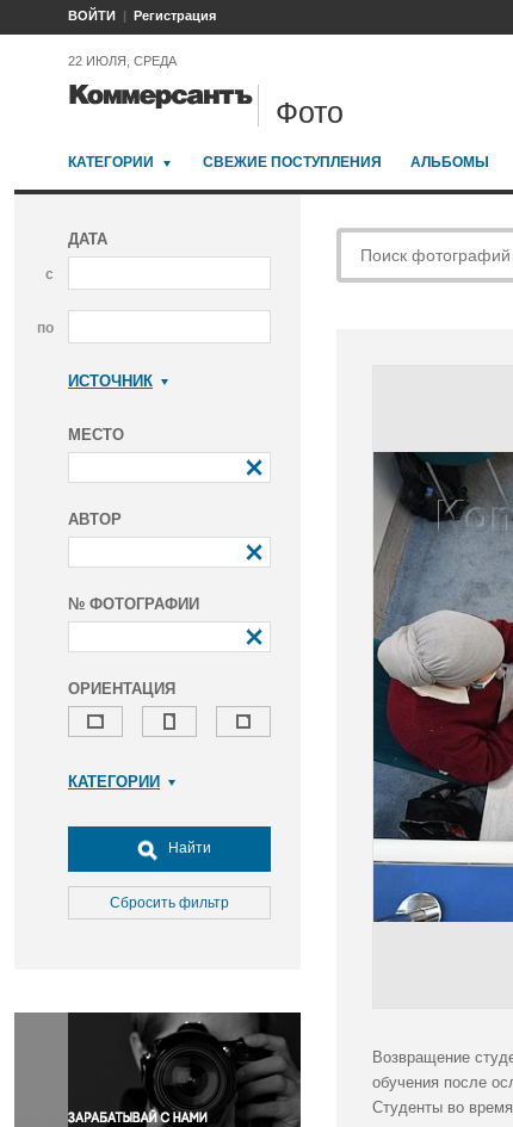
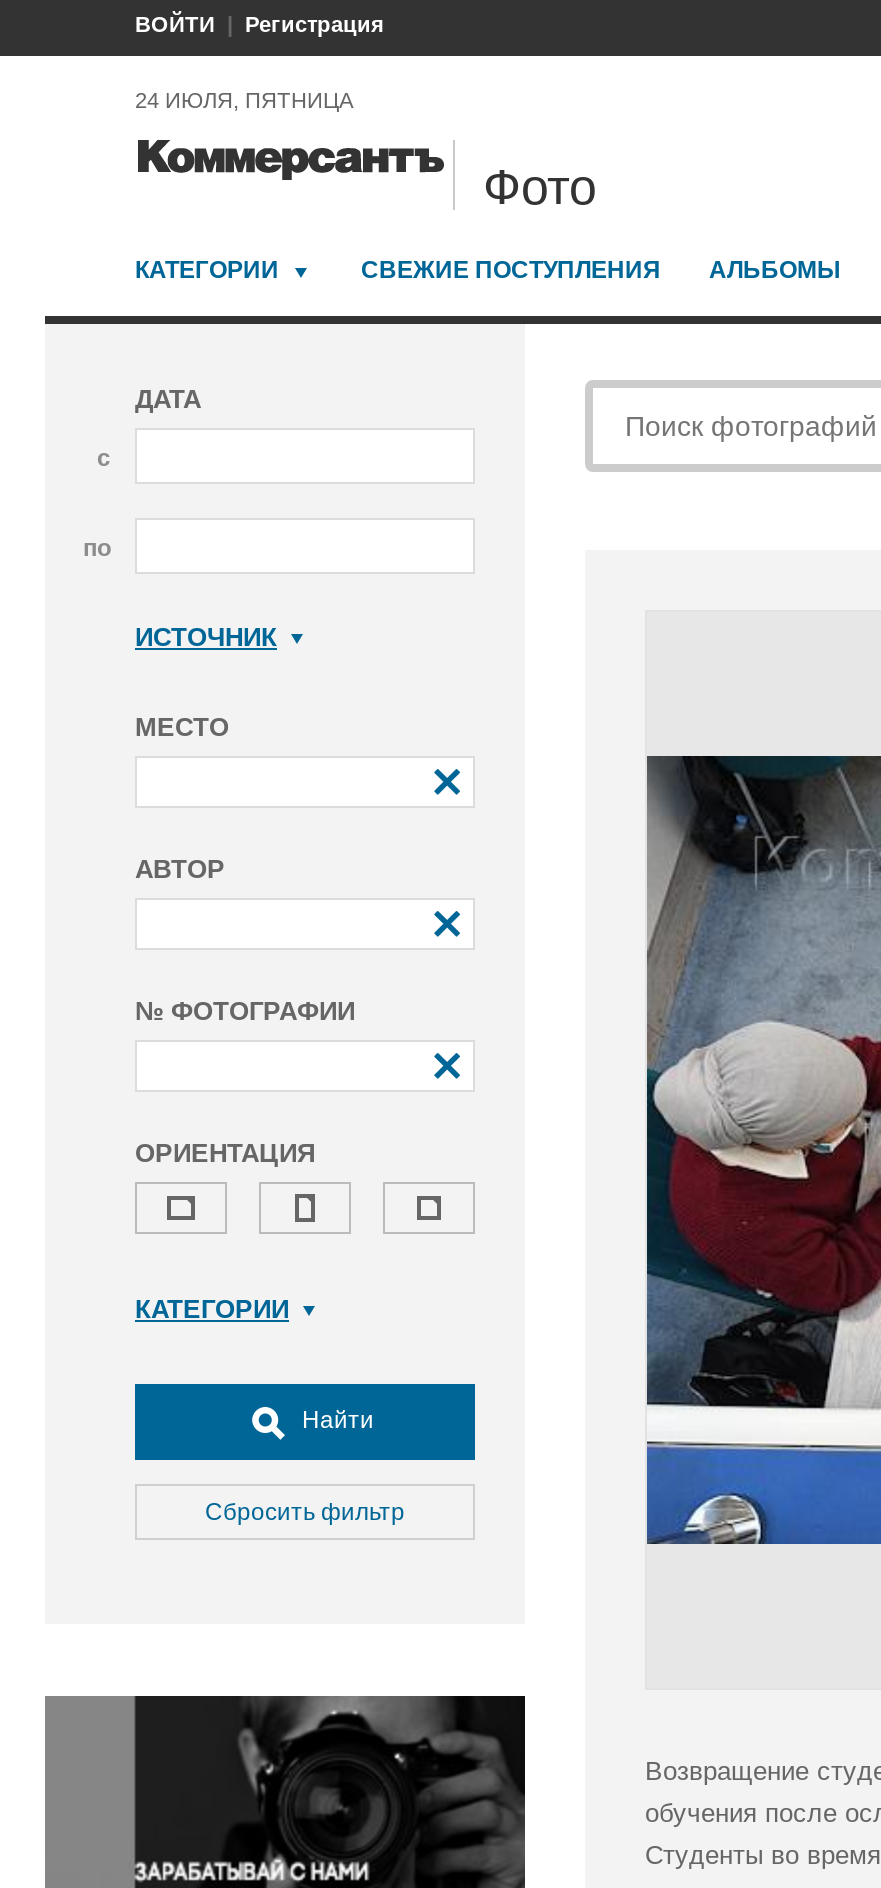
- 22 ИЮЛЯ, СРЕДА
+ 24 ИЮЛЯ, ПЯТНИЦА
